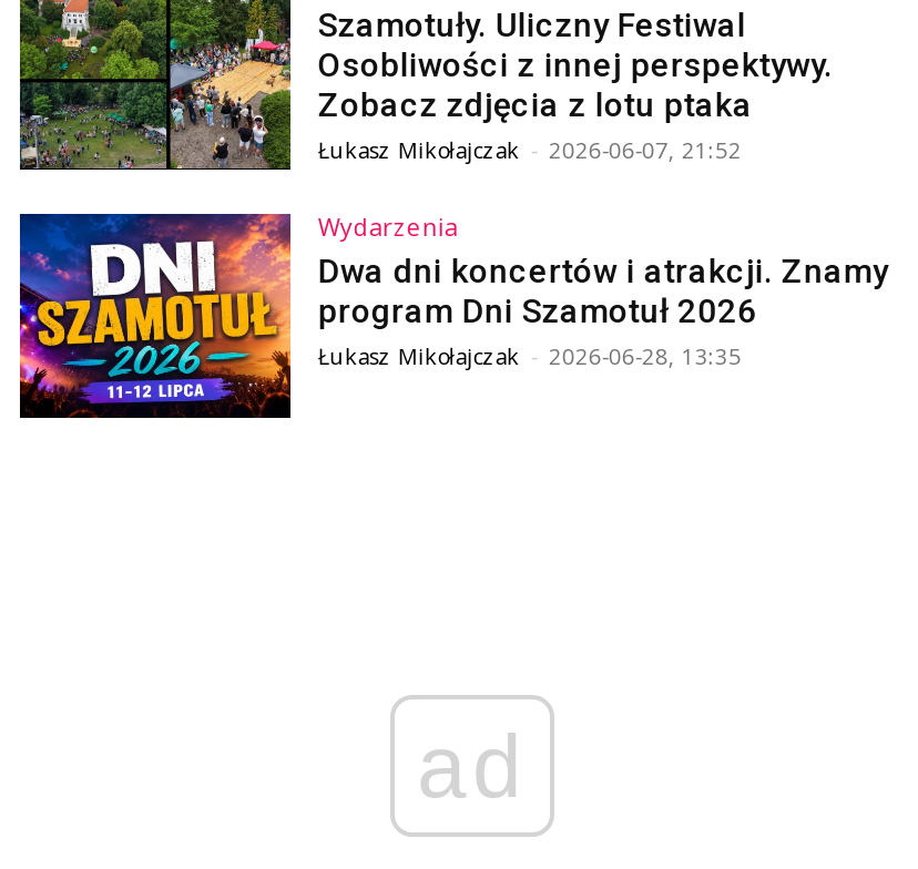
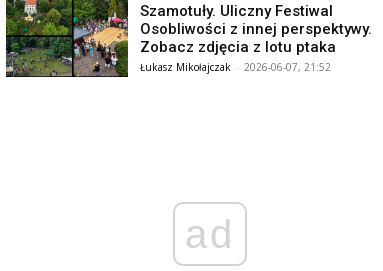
- [image]
- Wydarzenia
- Dwa dni koncertów i atrakcji. Znamy
- program Dni Szamotuł 2026
- Łukasz Mikołajczak - 2026-06-28, 13:35
